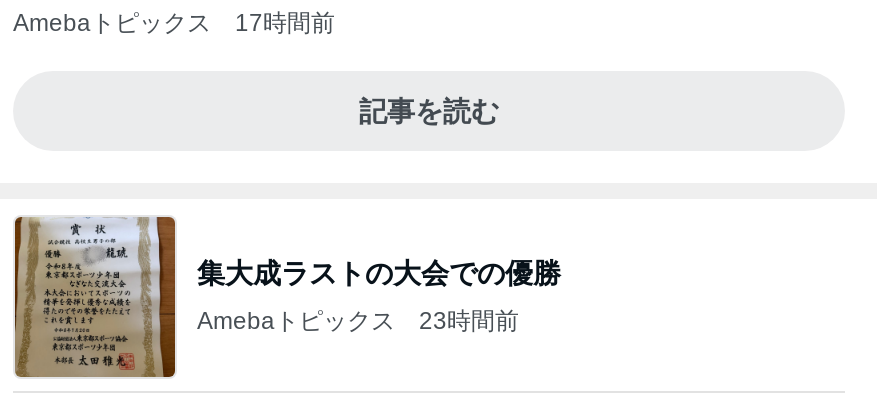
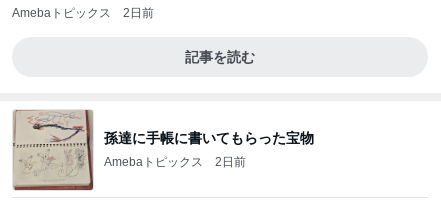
- Amebaトピックス 17時間前
+ Amebaトピックス 2日前

- [image]
- 集大成ラストの大会での優勝
+ [image]
+ 孫達に手帳に書いてもらった宝物

- Amebaトピックス 23時間前
+ Amebaトピックス 2日前
